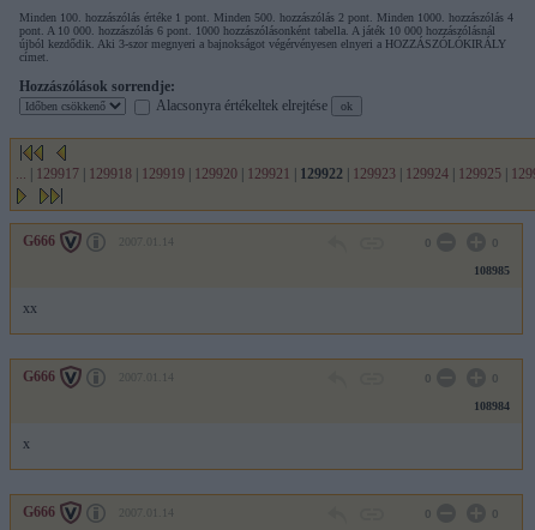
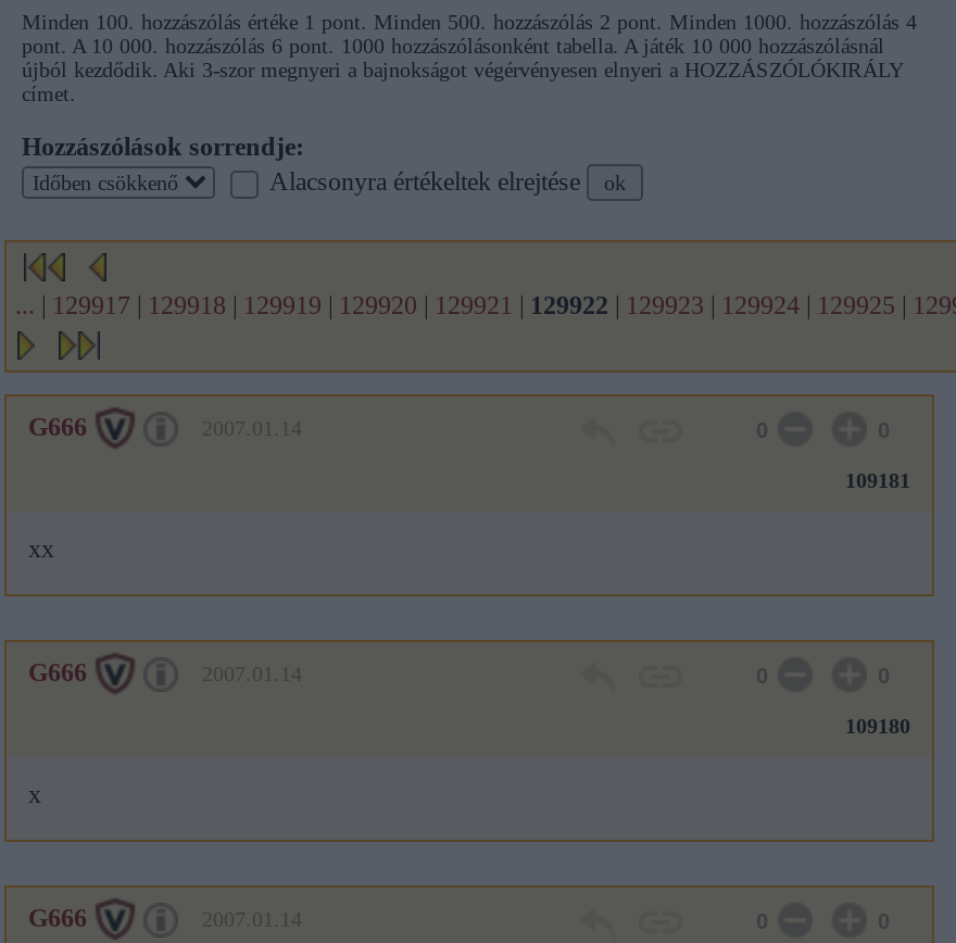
- 108985
+ 109181

- 108984
+ 109180
